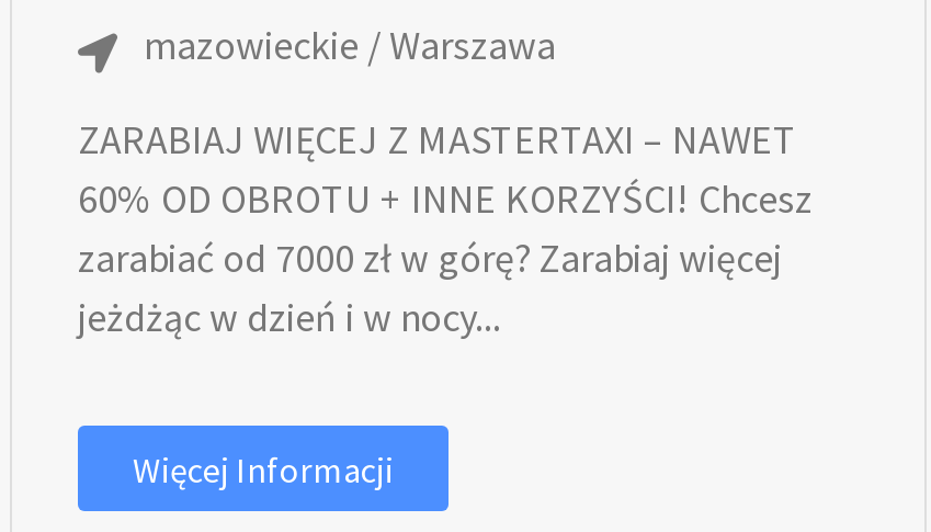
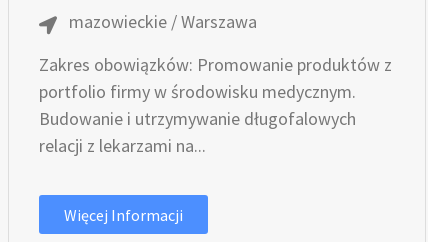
- ZARABIAJ WIĘCEJ Z MASTERTAXI – NAWET
- 60% OD OBROTU + INNE KORZYŚCI! Chcesz
- zarabiać od 7000 zł w górę? Zarabiaj więcej
- jeżdżąc w dzień i w nocy...
+ Zakres obowiązków: Promowanie produktów z
+ portfolio firmy w środowisku medycznym.
+ Budowanie i utrzymywanie długofalowych
+ relacji z lekarzami na...
